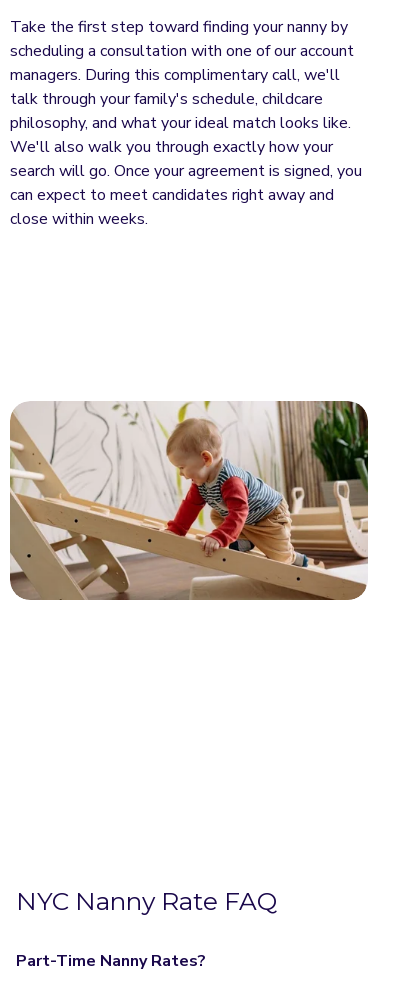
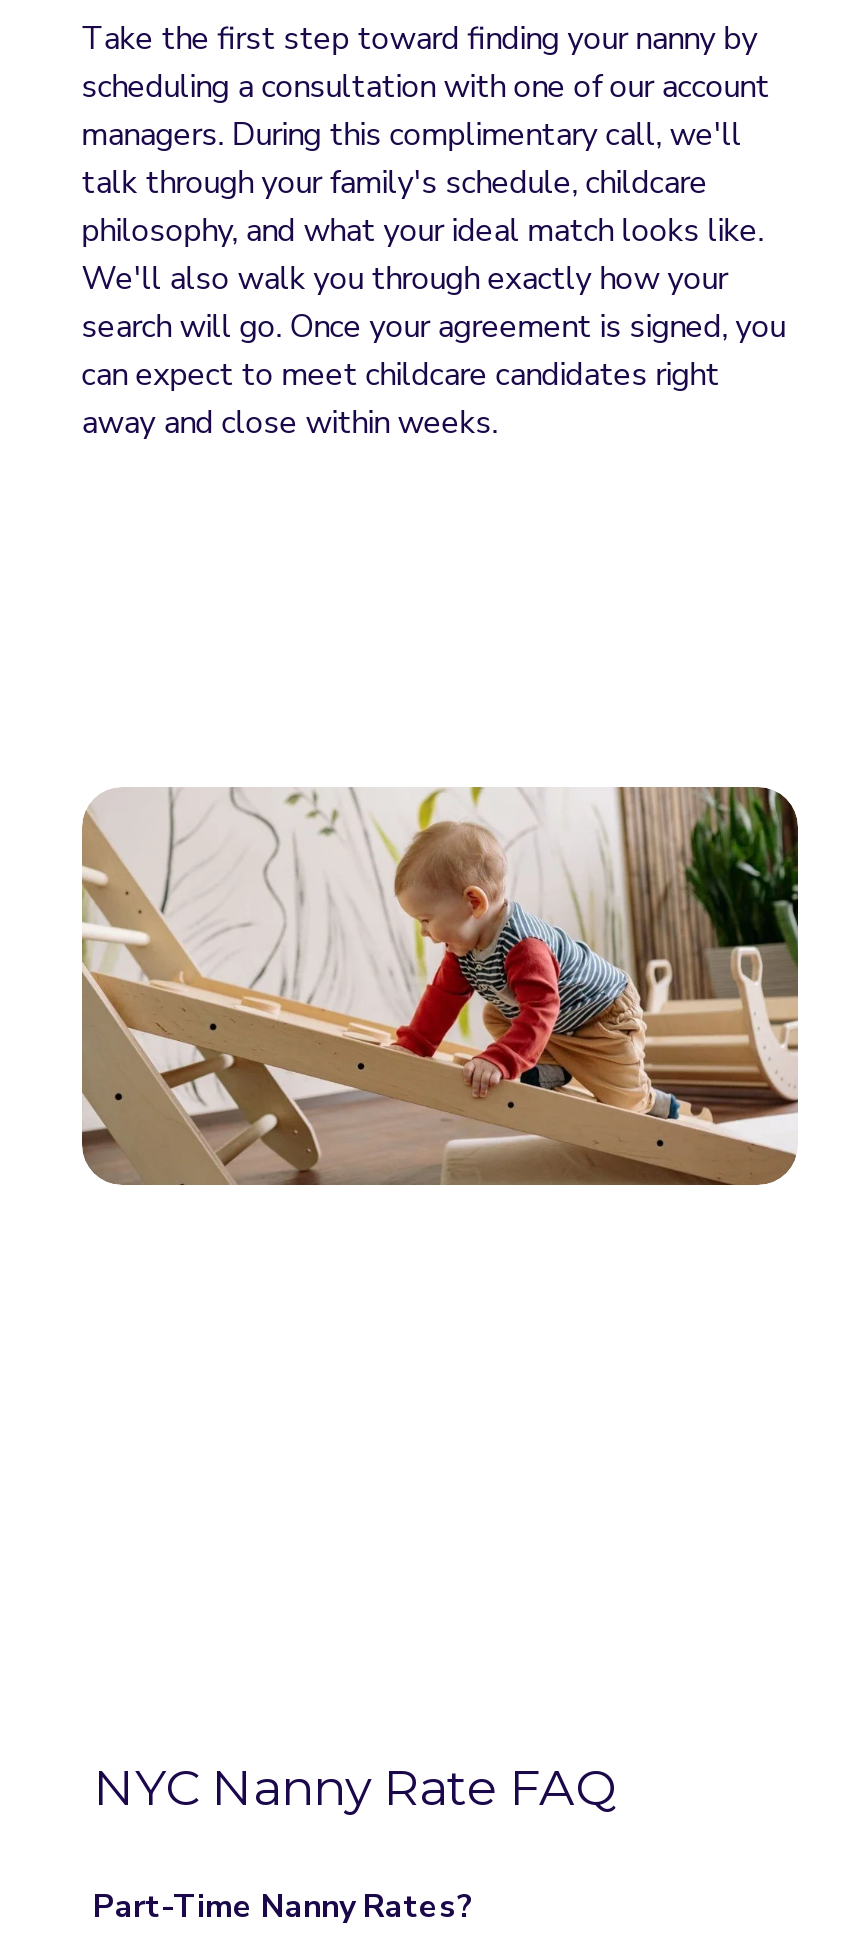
- can expect to meet candidates right away and
- close within weeks.
+ can expect to meet childcare candidates right
+ away and close within weeks.
